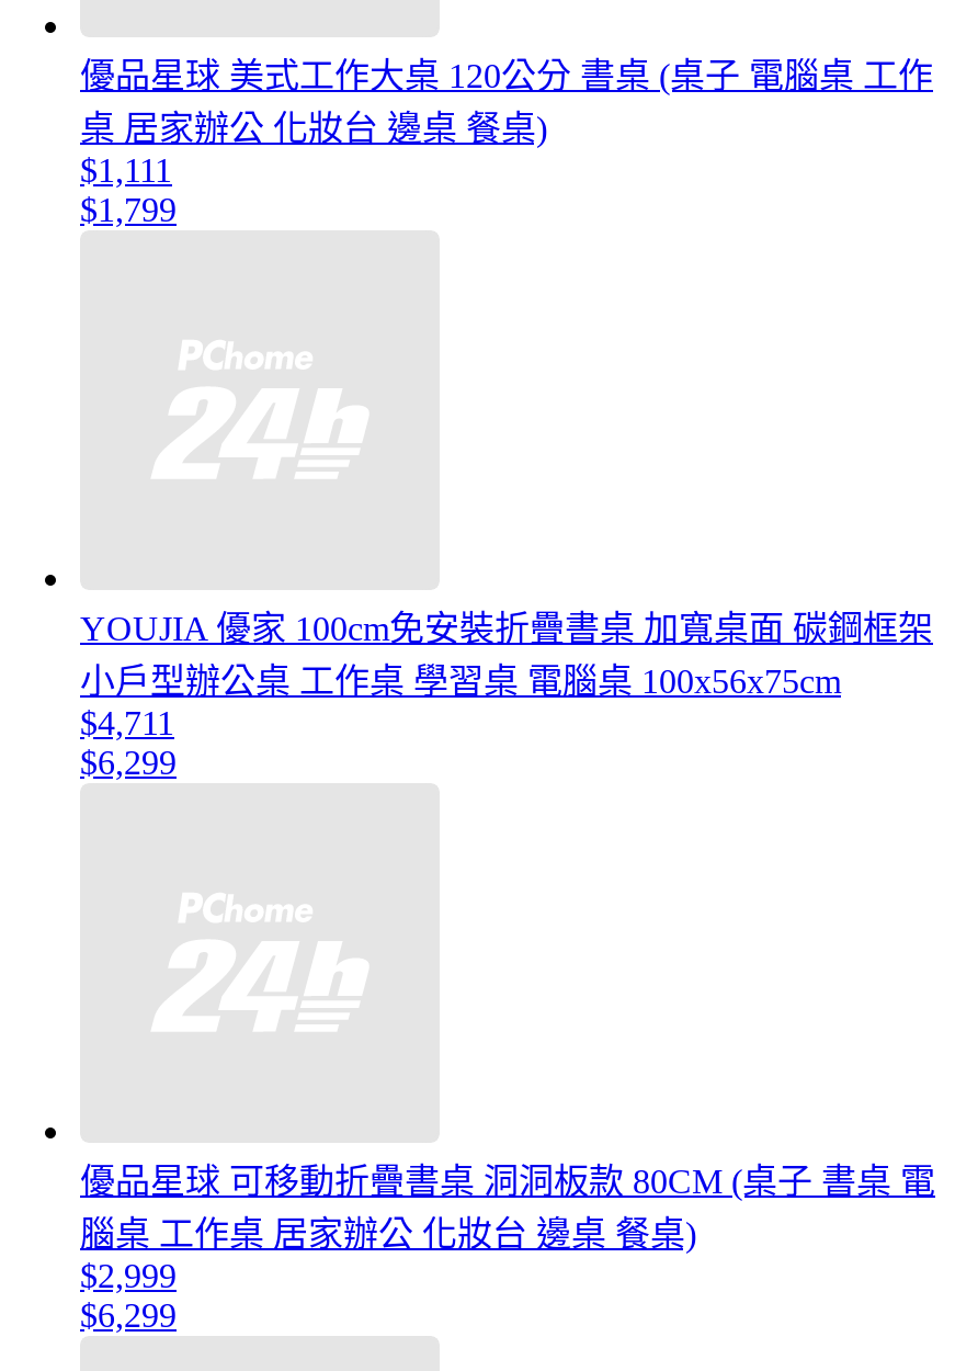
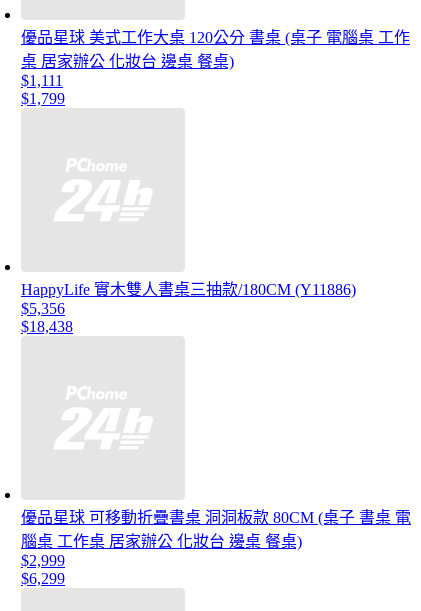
- YOUJIA 優家 100cm免安裝折疊書桌 加寬桌面 碳鋼框架
- 小戶型辦公桌 工作桌 學習桌 電腦桌 100x56x75cm
- $4,711
- $6,299
+ HappyLife 實木雙人書桌三抽款/180CM (Y11886)
+ $5,356
+ $18,438
